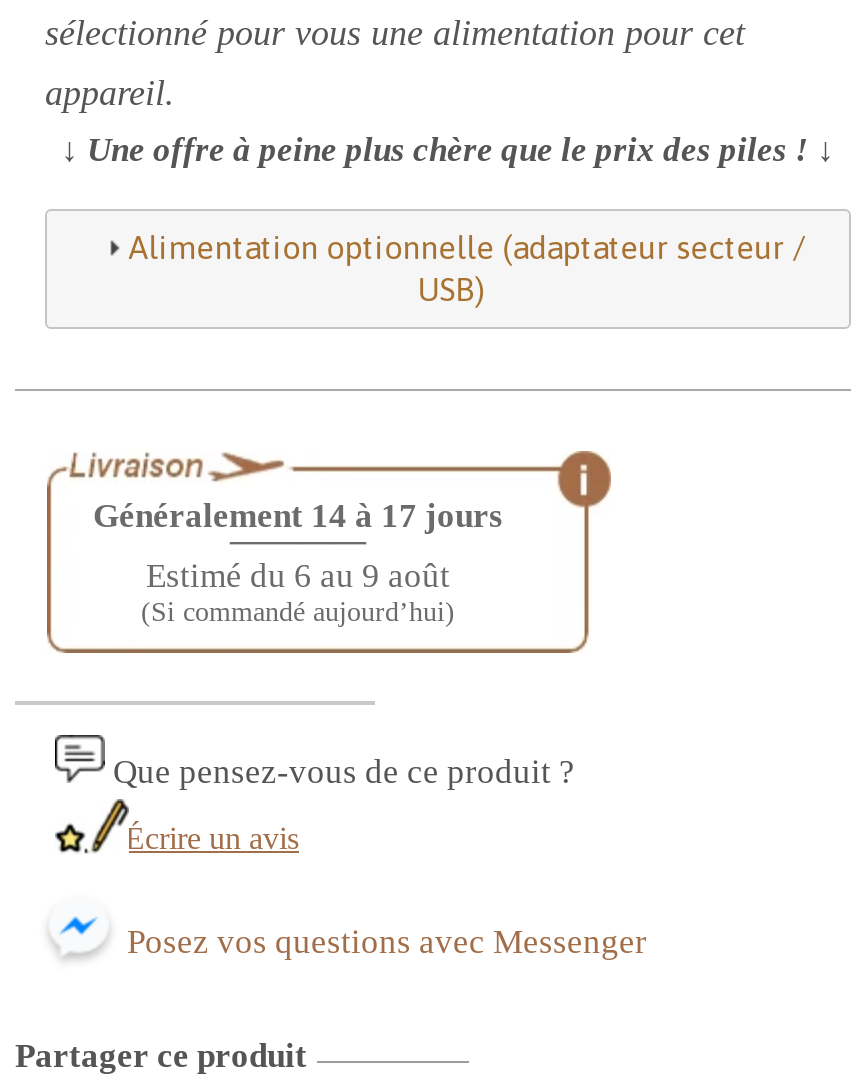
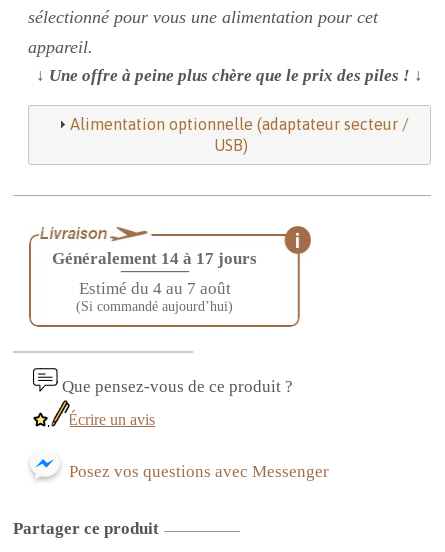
- Estimé du 6 au 9 août
+ Estimé du 4 au 7 août
